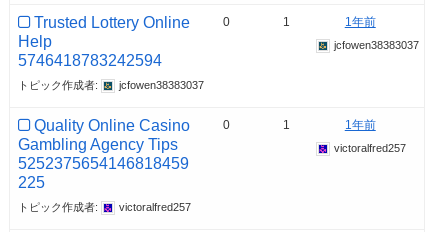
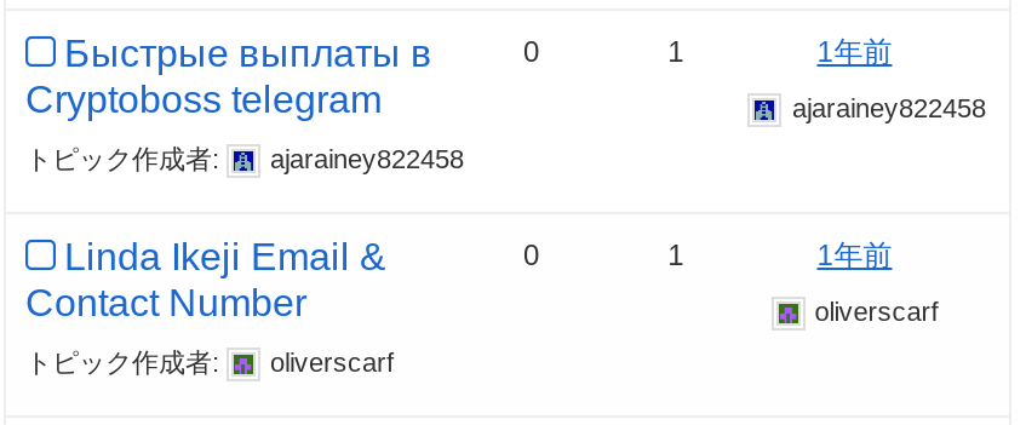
- Trusted Lottery Online
- Help
- 5746418783242594
+ Быстрые выплаты в
+ Cryptoboss telegram

- jcfowen38383037
+ ajarainey822458

- トピック作成者: jcfowen38383037
+ トピック作成者: ajarainey822458

- Quality Online Casino
- Gambling Agency Tips
- 5252375654146818459
- 225
+ Linda Ikeji Email &
+ Contact Number

- victoralfred257
+ oliverscarf

- victoralfred257
+ oliverscarf
